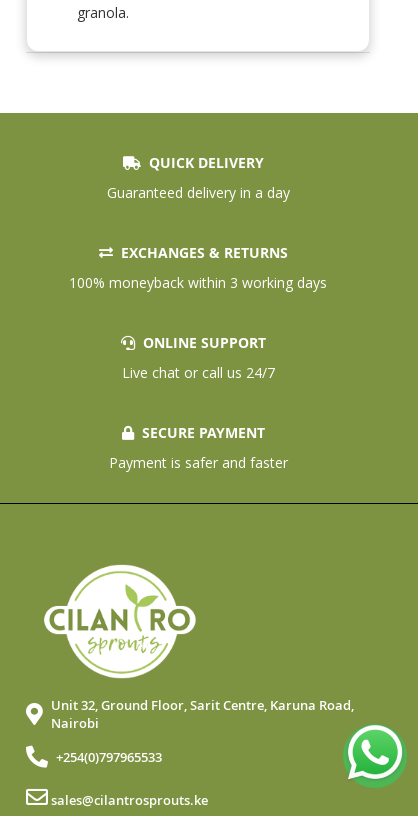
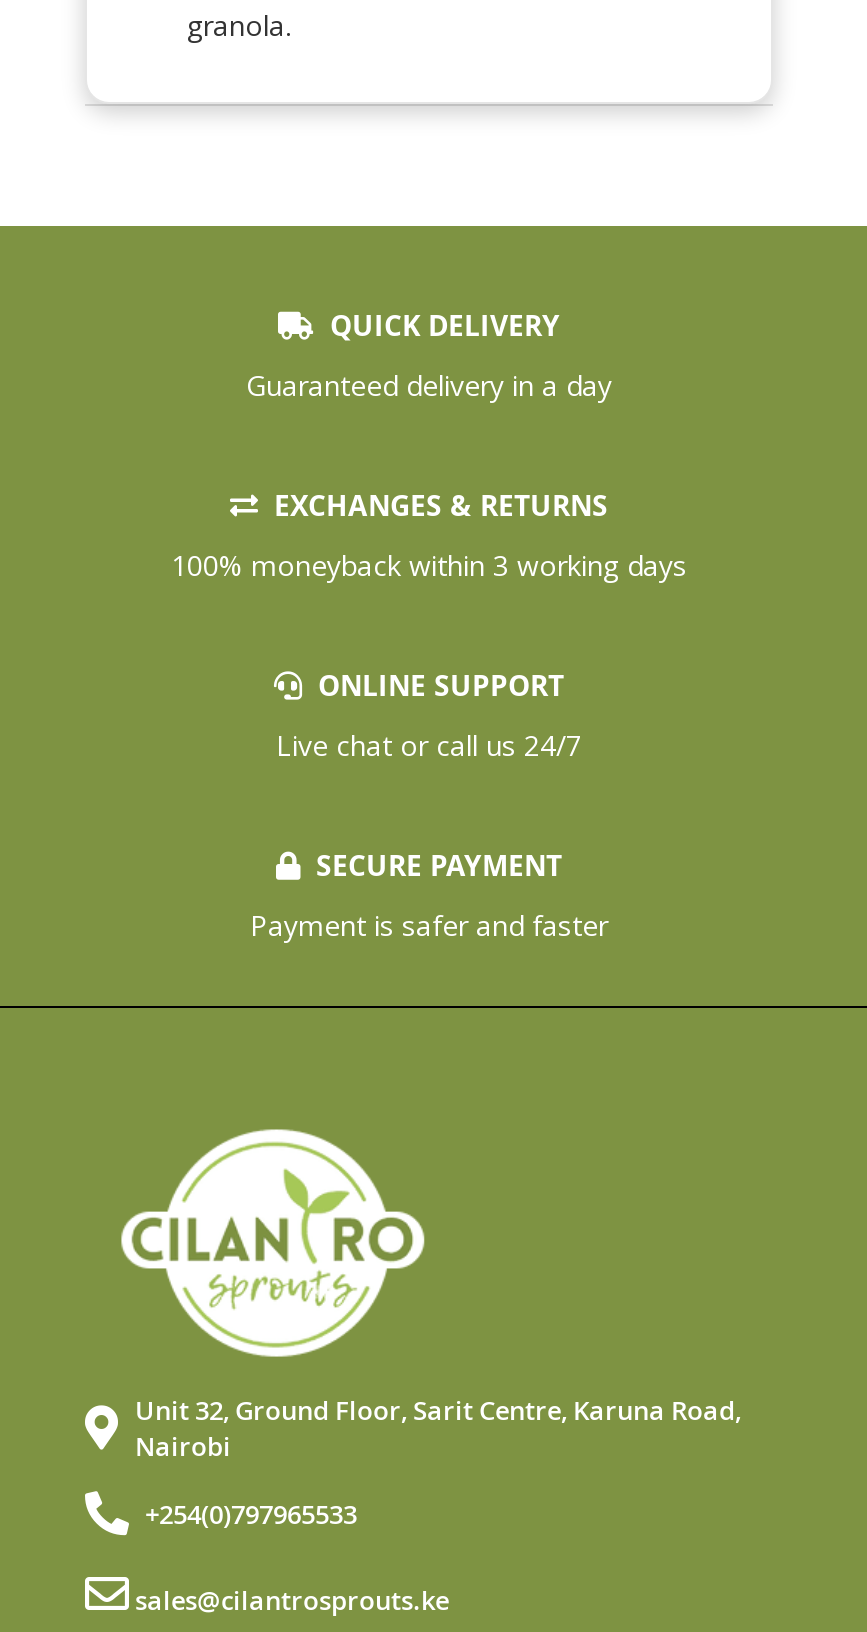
- [image]
